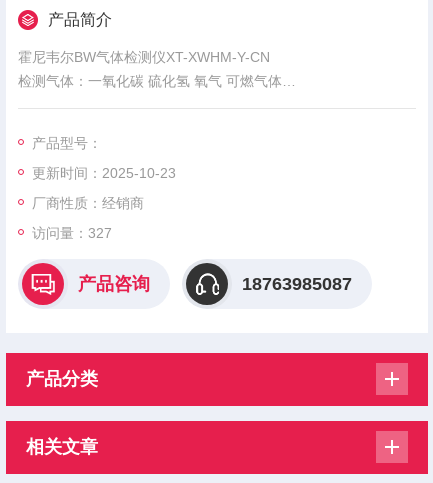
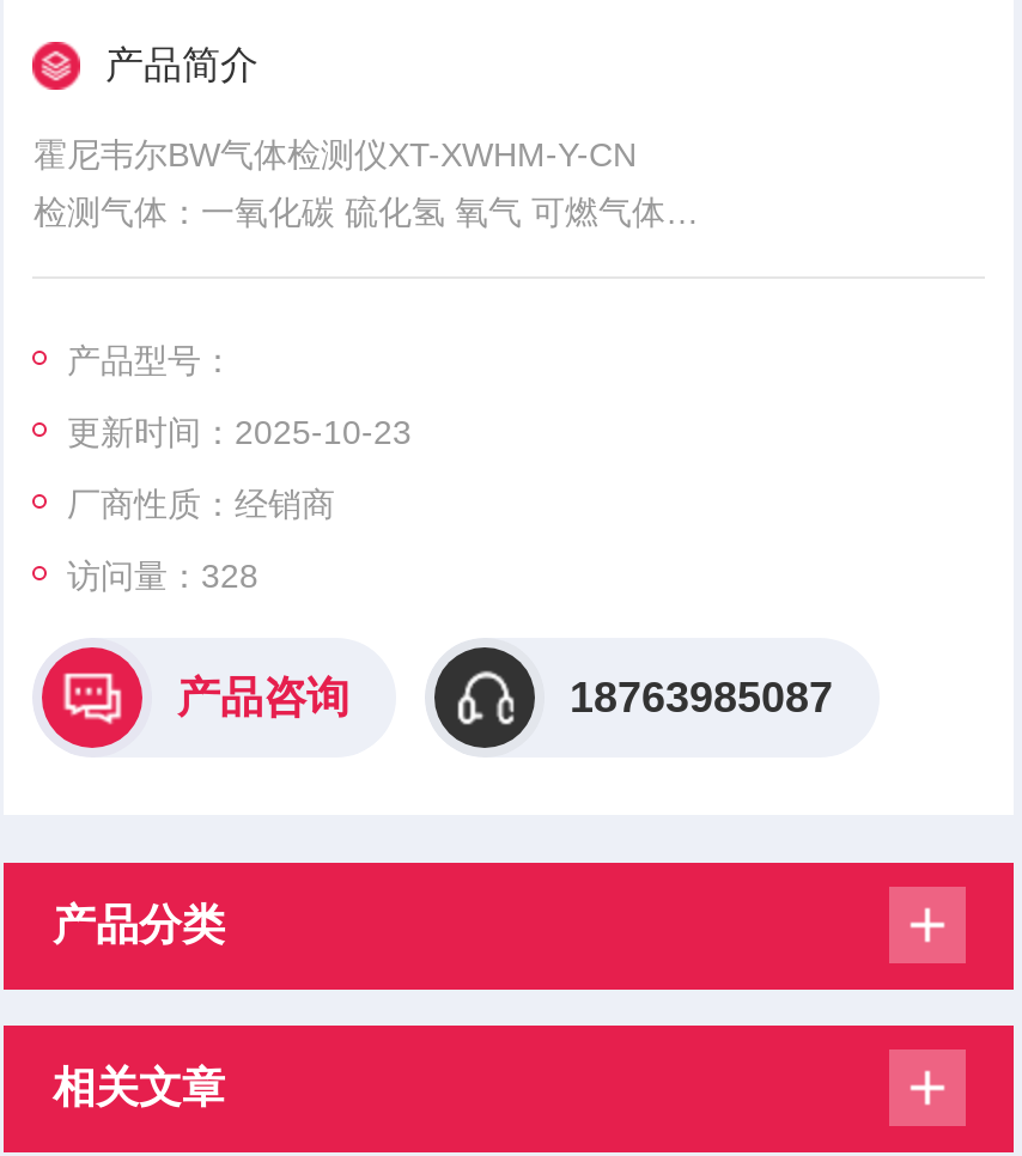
- 访问量：327
+ 访问量：328
